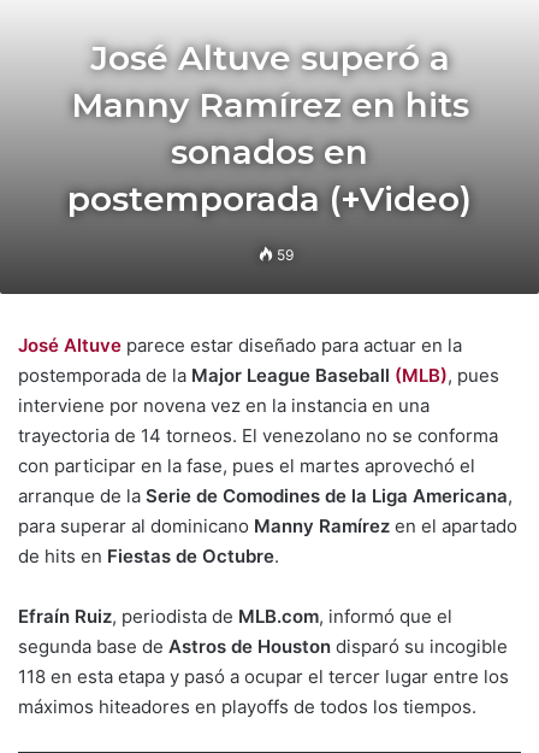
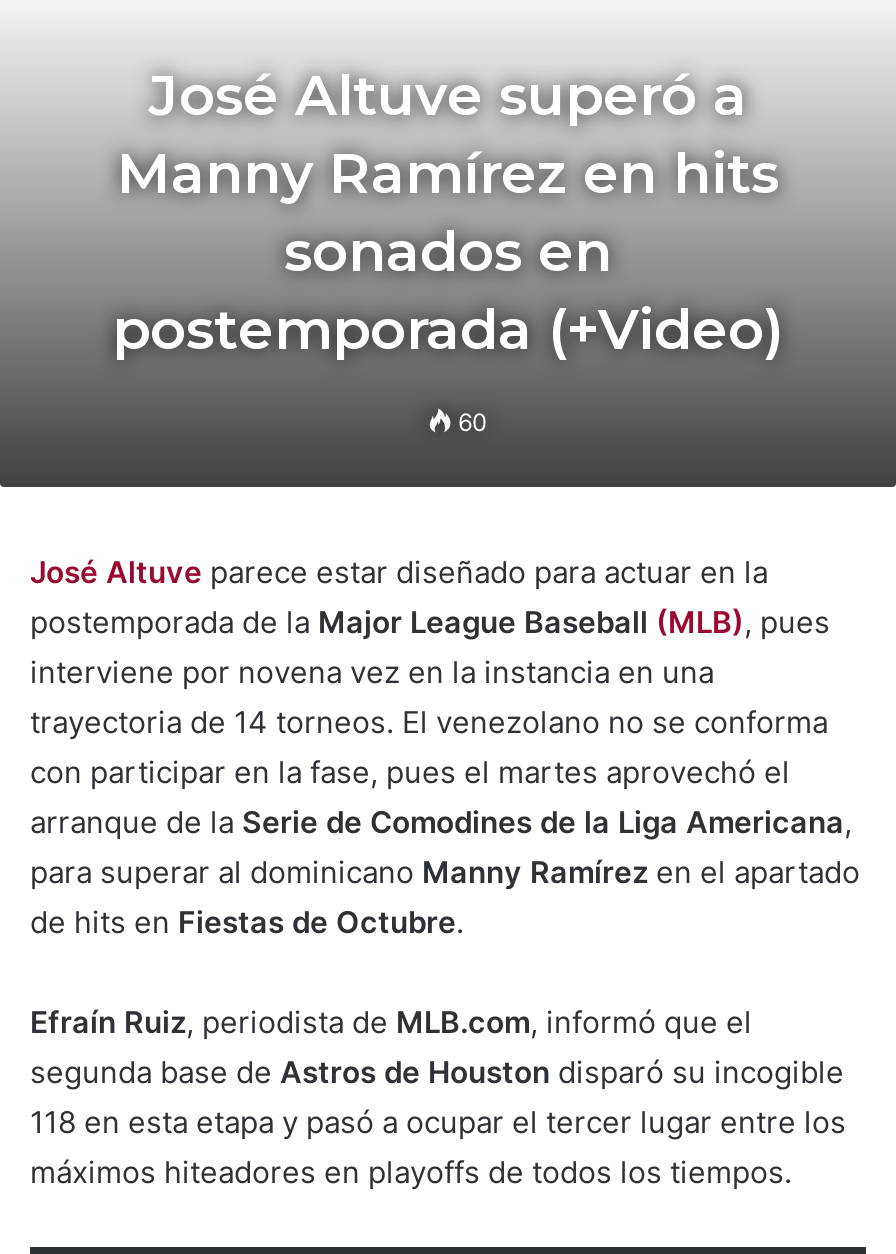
- 59
+ 60
